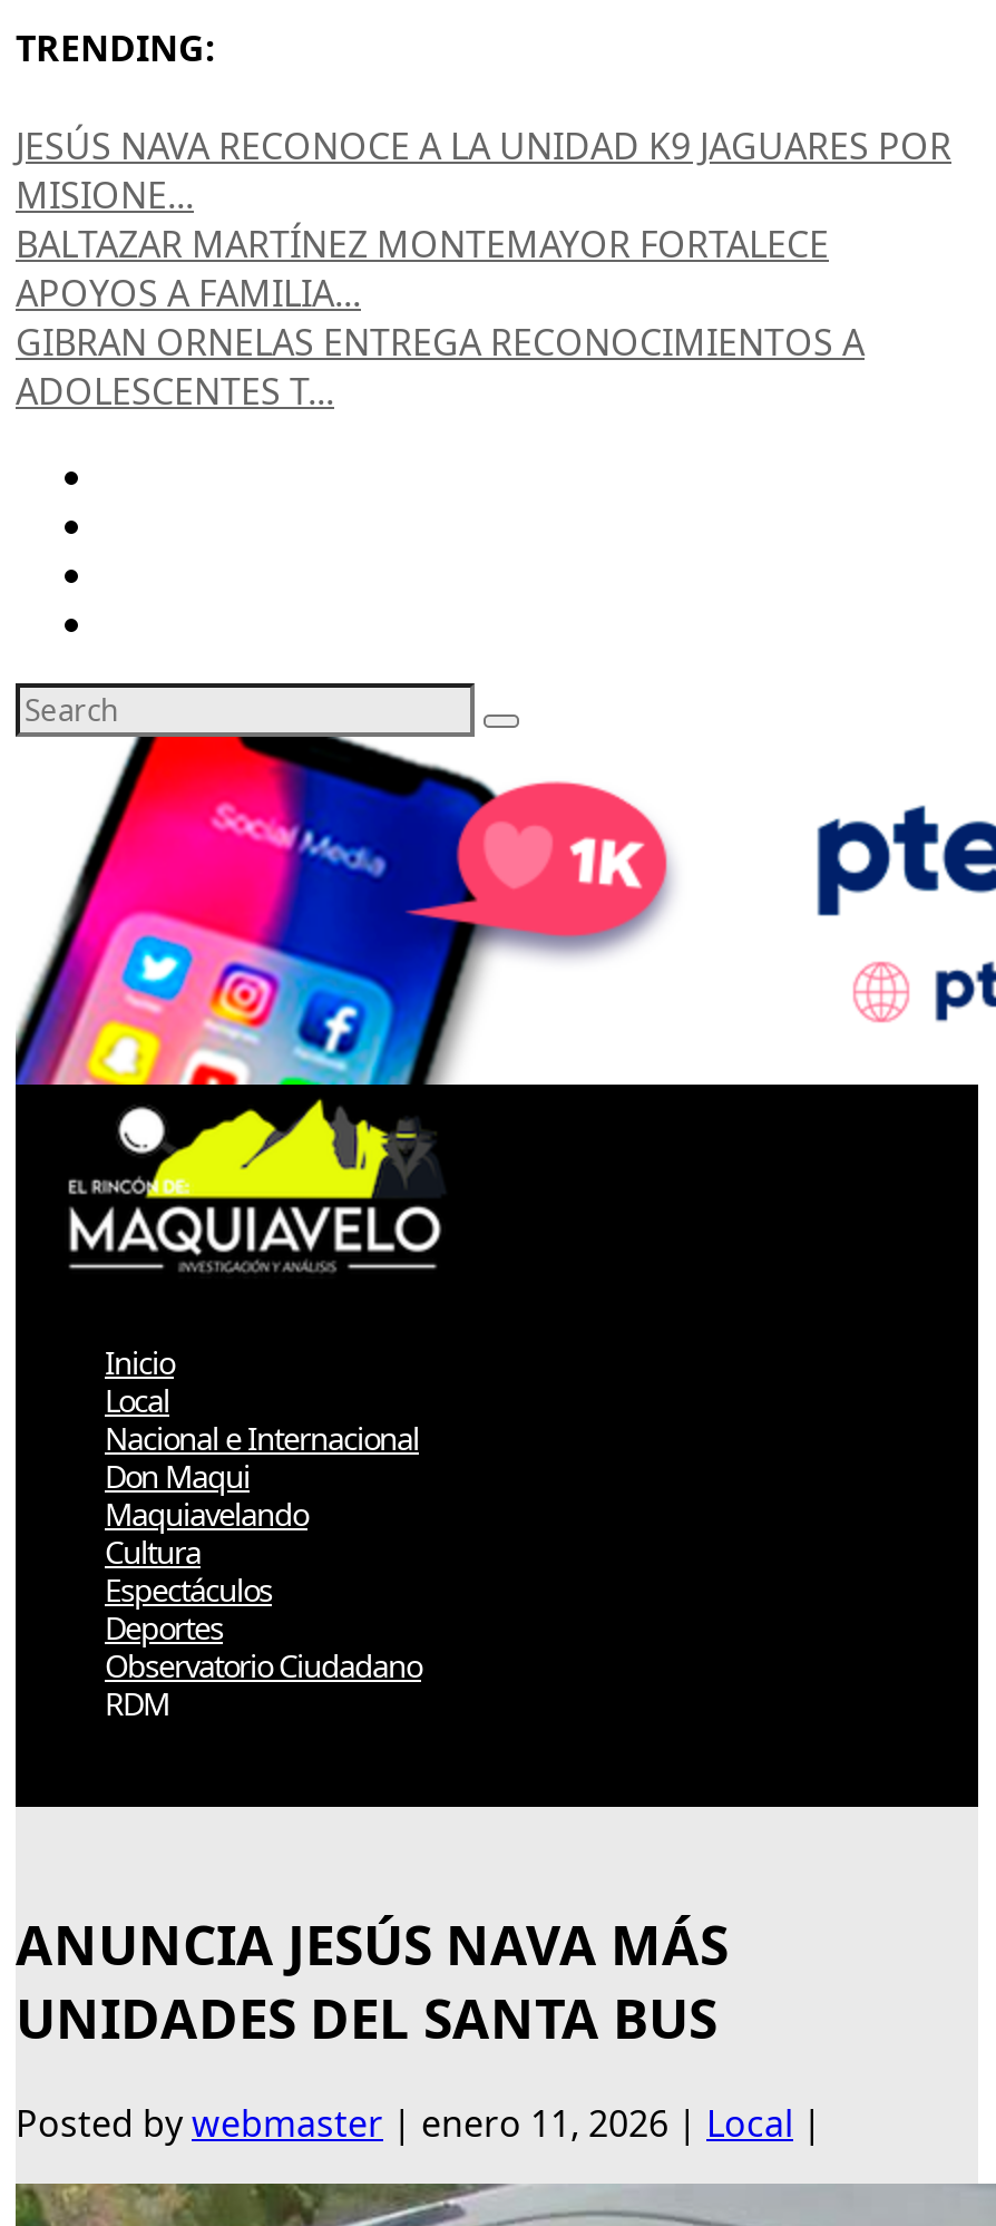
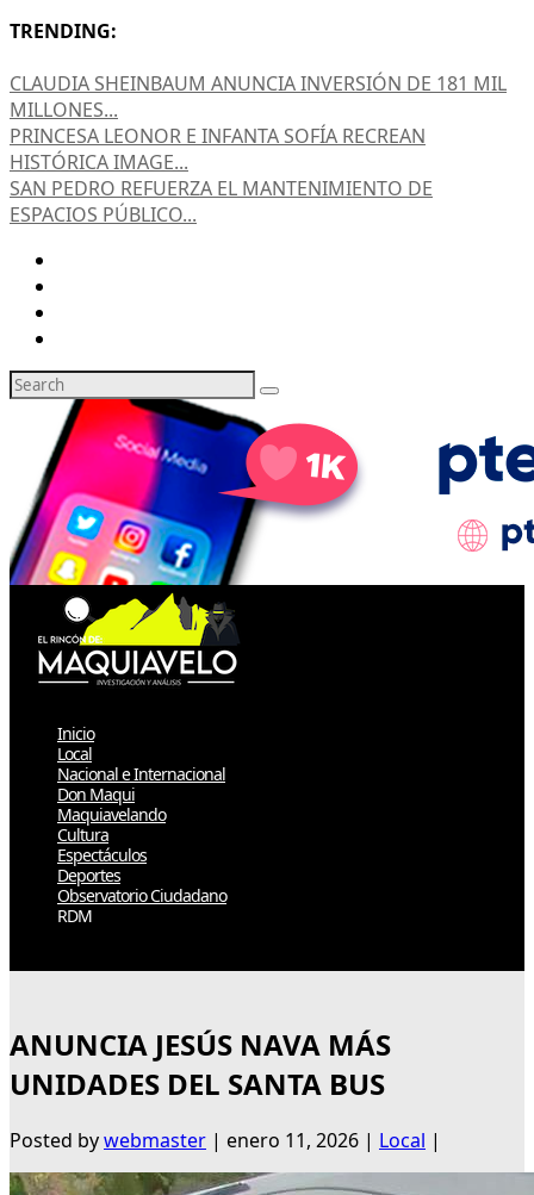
- JESÚS NAVA RECONOCE A LA UNIDAD K9 JAGUARES POR
- MISIONE...
- BALTAZAR MARTÍNEZ MONTEMAYOR FORTALECE
- APOYOS A FAMILIA...
- GIBRAN ORNELAS ENTREGA RECONOCIMIENTOS A
- ADOLESCENTES T...
+ CLAUDIA SHEINBAUM ANUNCIA INVERSIÓN DE 181 MIL
+ MILLONES...
+ PRINCESA LEONOR E INFANTA SOFÍA RECREAN
+ HISTÓRICA IMAGE...
+ SAN PEDRO REFUERZA EL MANTENIMIENTO DE
+ ESPACIOS PÚBLICO...
